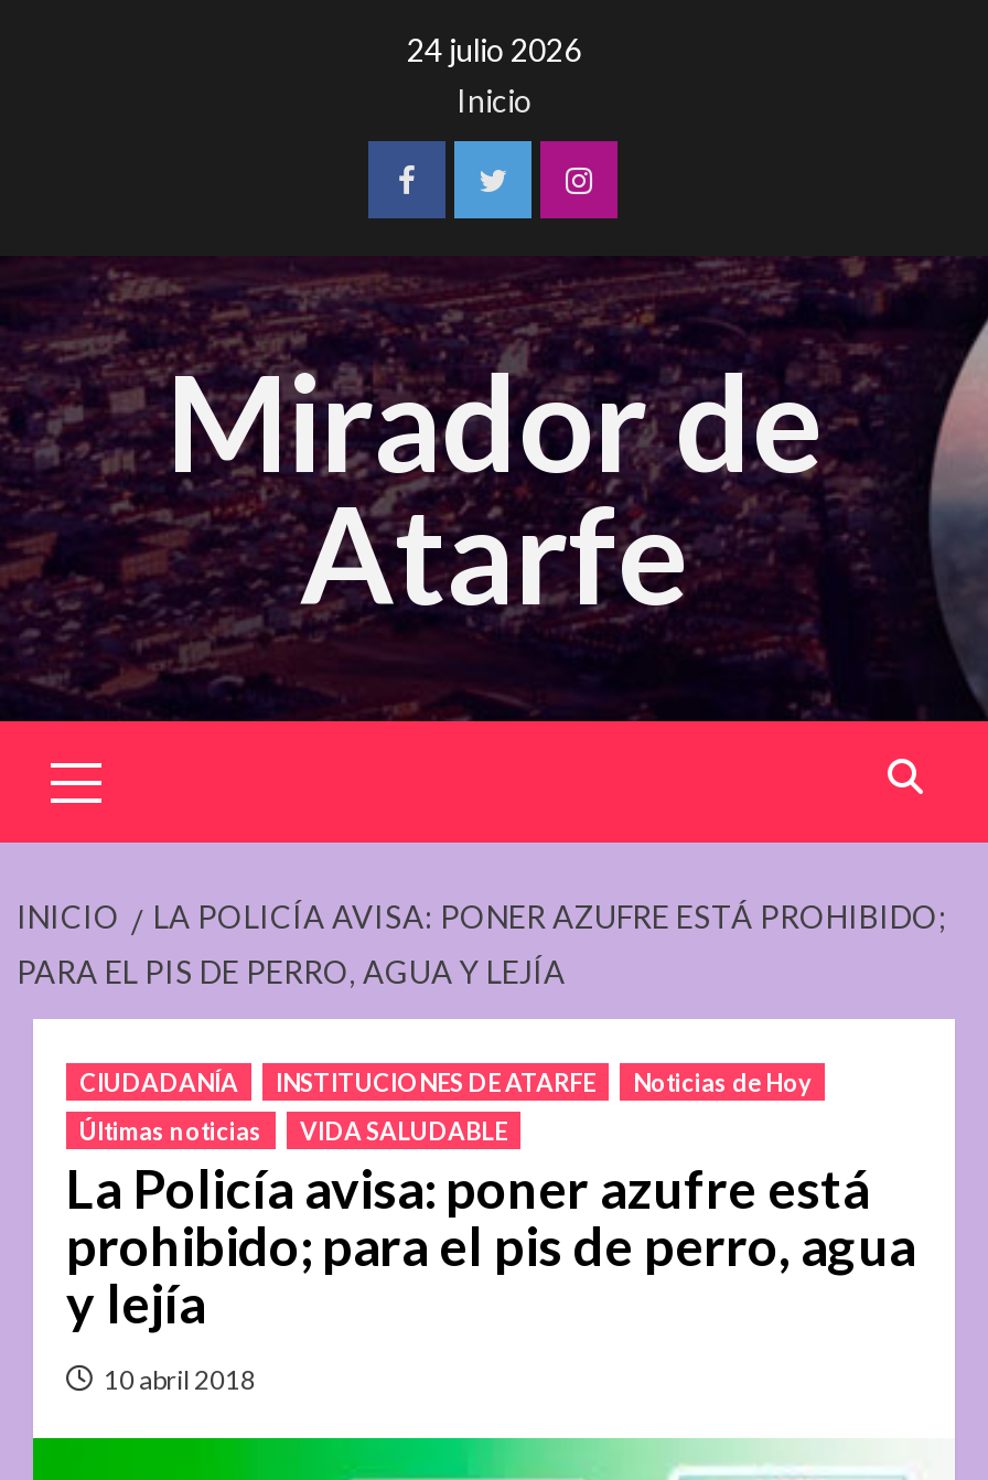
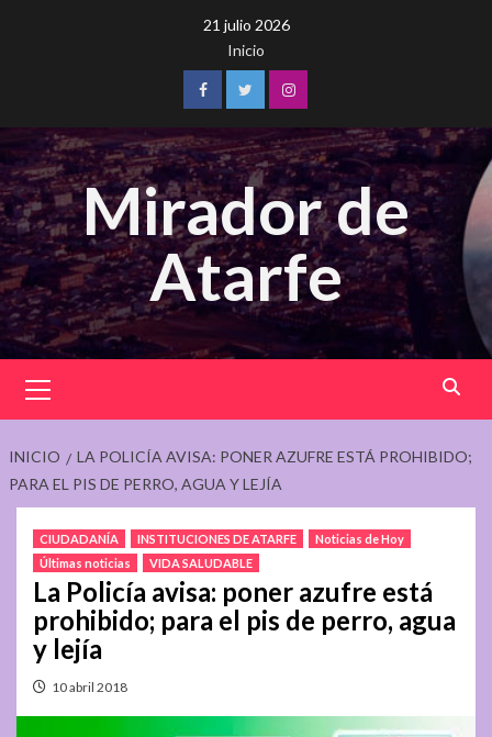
- 24 julio 2026
+ 21 julio 2026
